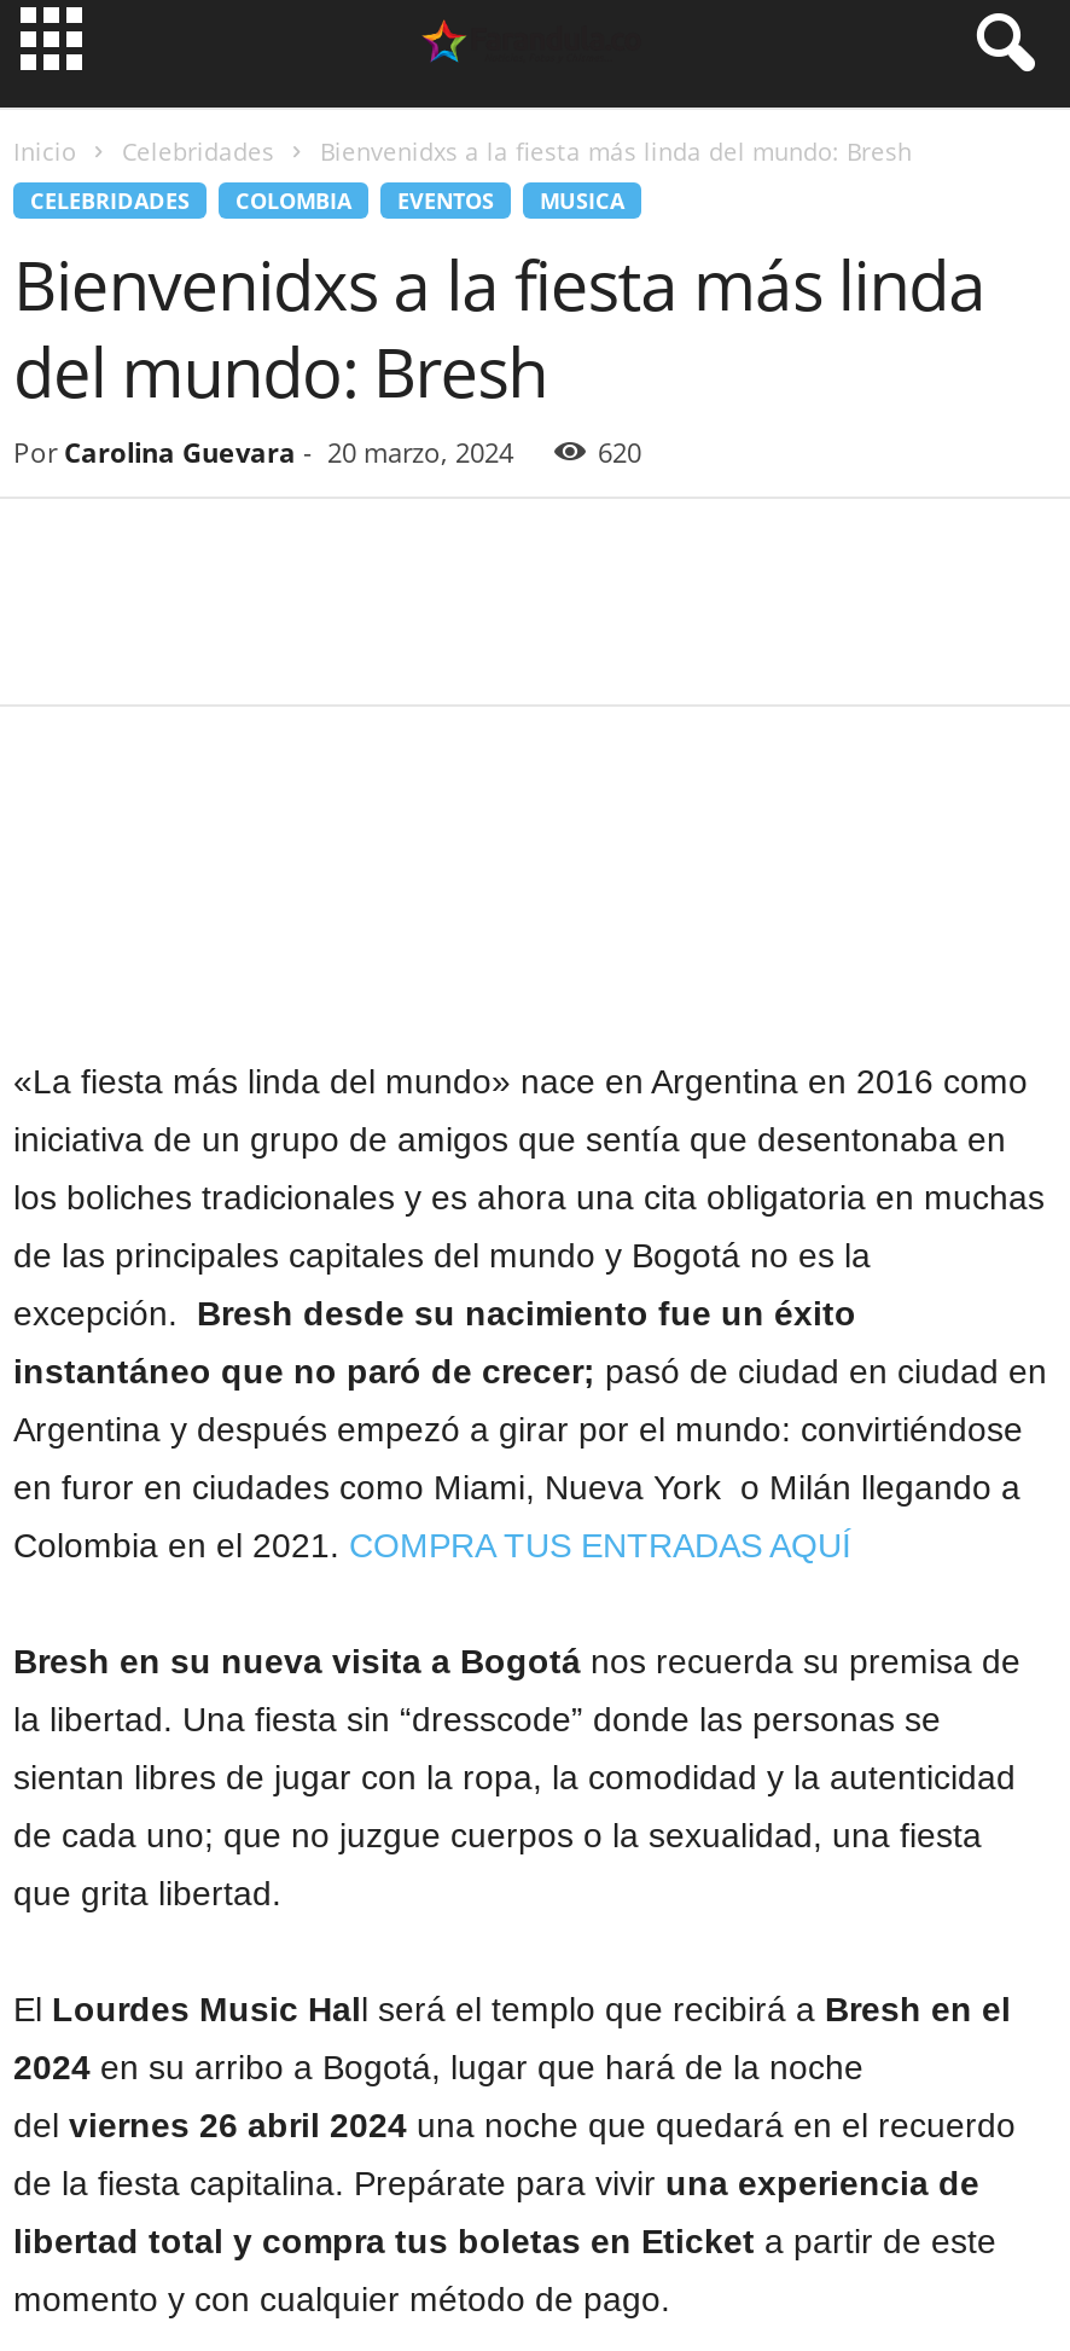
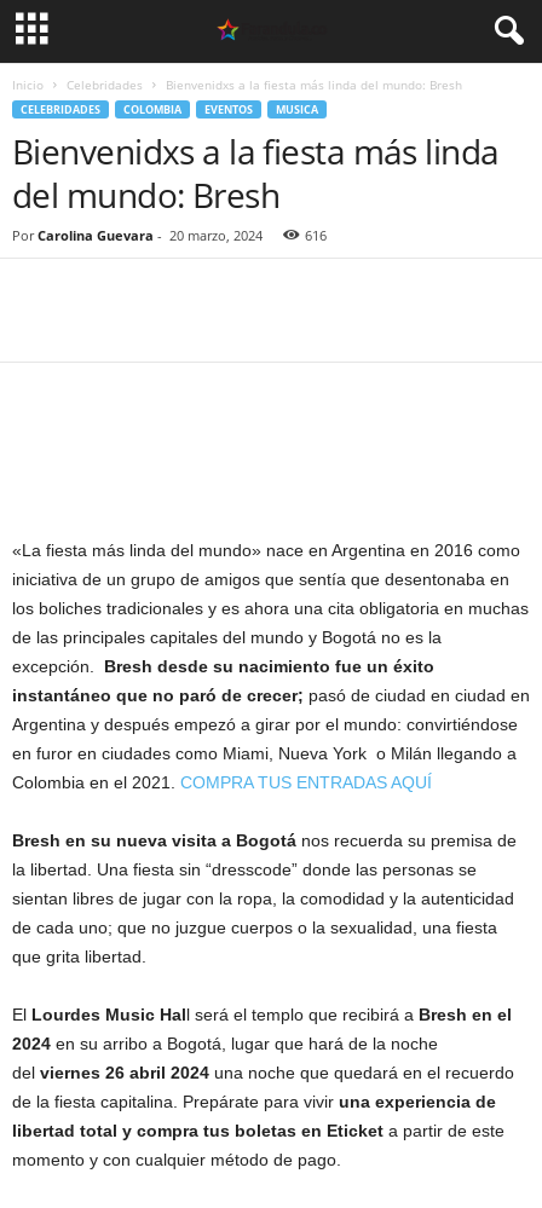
- 620
+ 616
